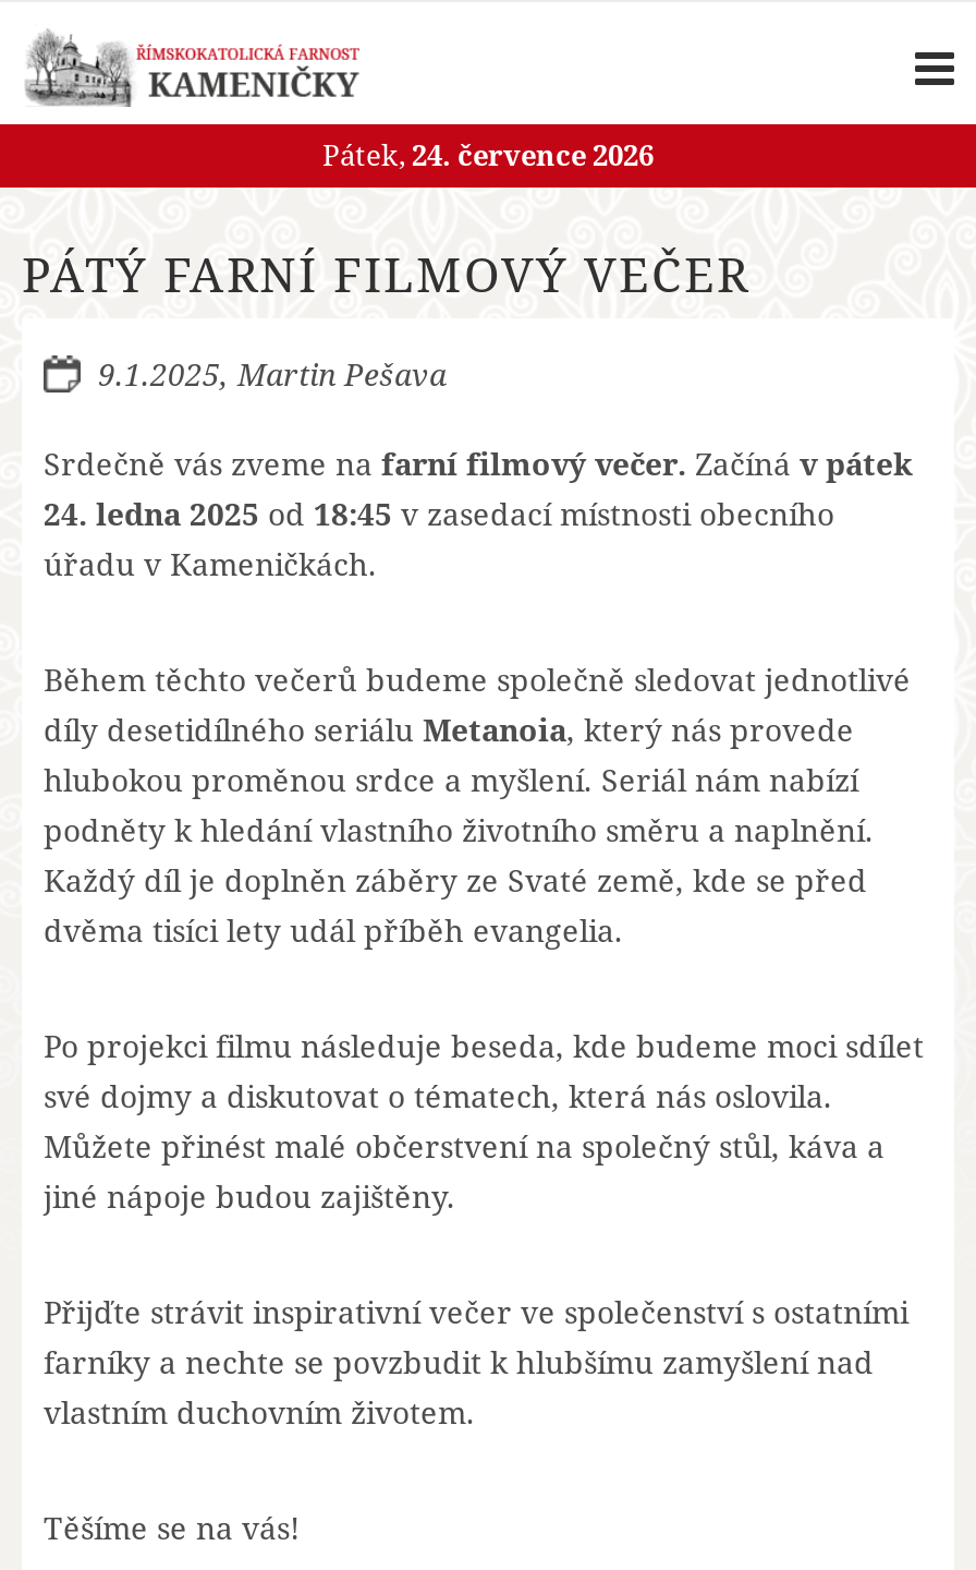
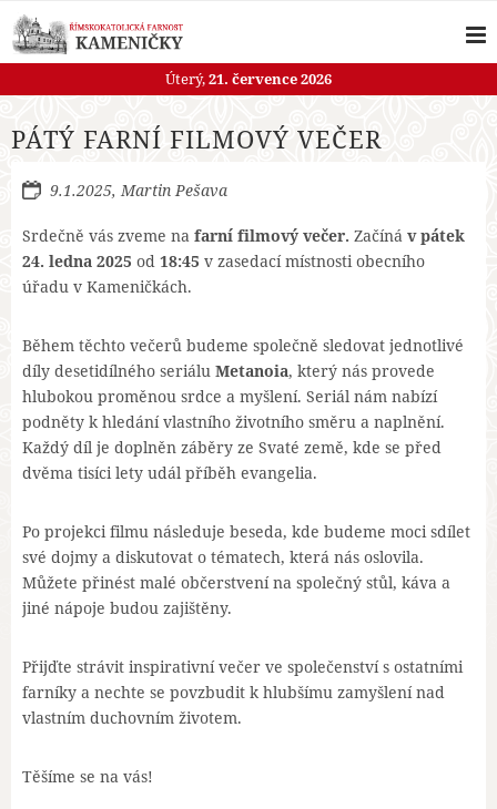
- Pátek, 24. července 2026
+ Úterý, 21. července 2026
